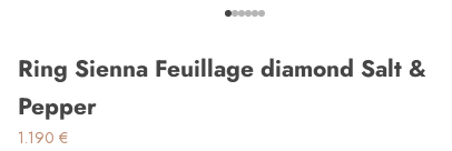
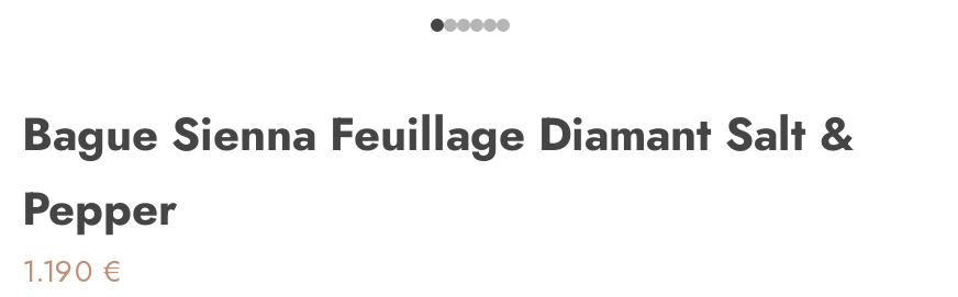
- Ring Sienna Feuillage diamond Salt &
+ Bague Sienna Feuillage Diamant Salt &
